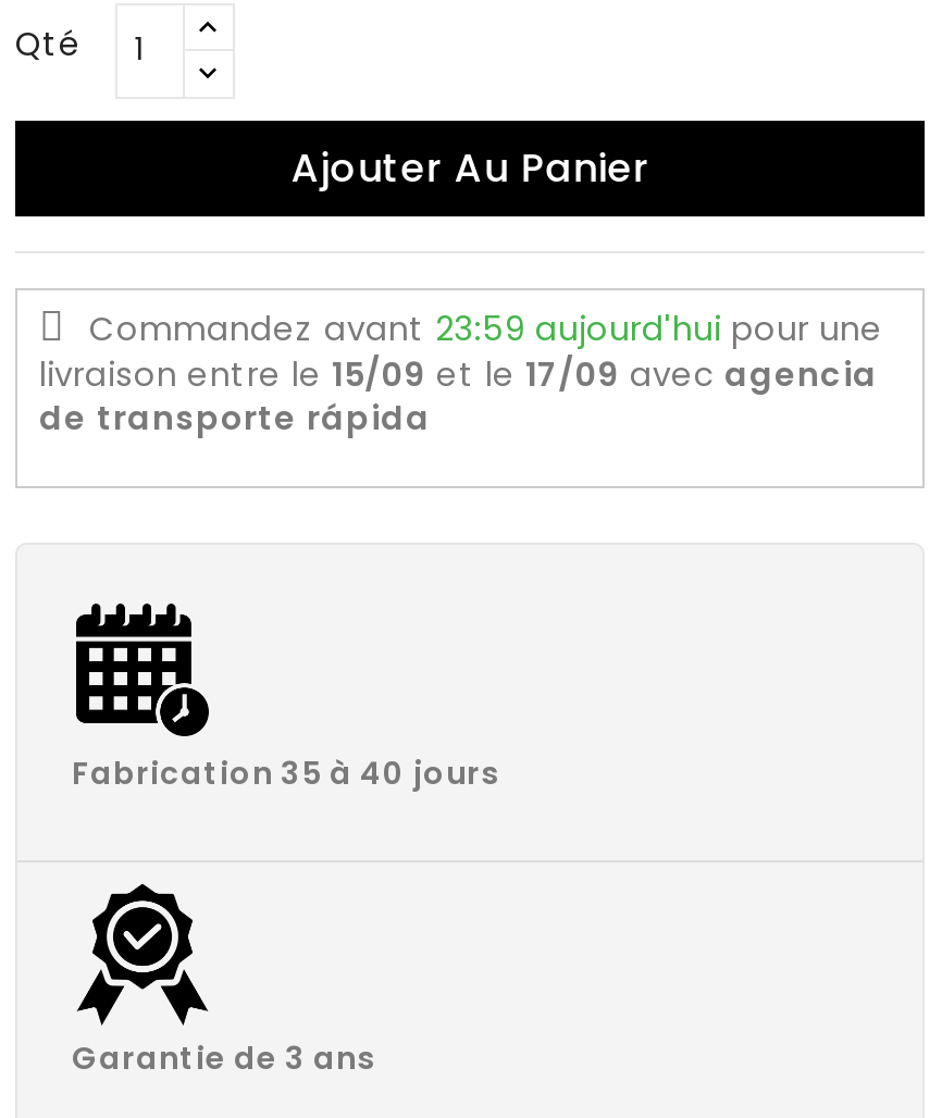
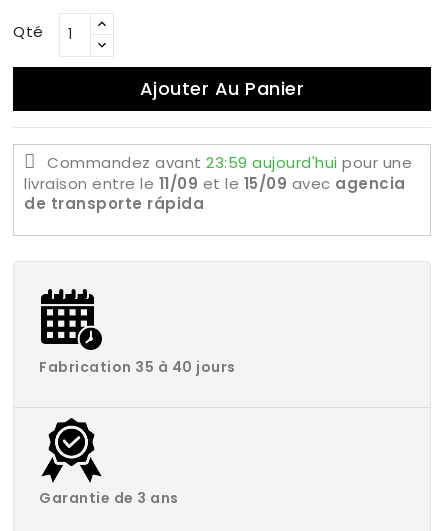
- livraison entre le 15/09 et le 17/09 avec agencia
+ livraison entre le 11/09 et le 15/09 avec agencia
